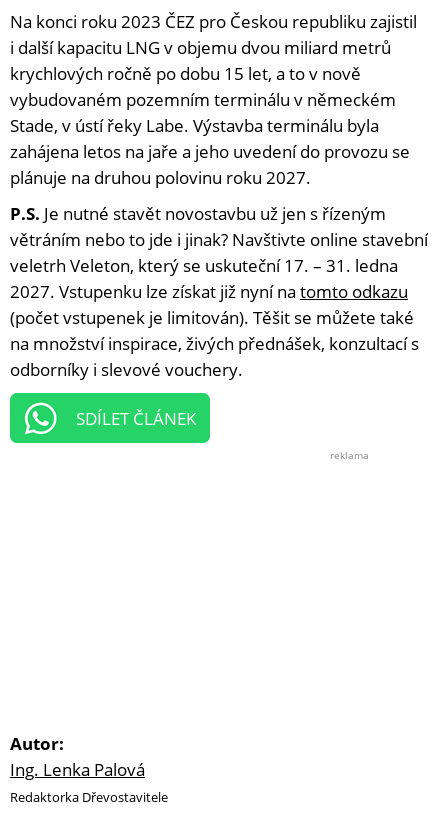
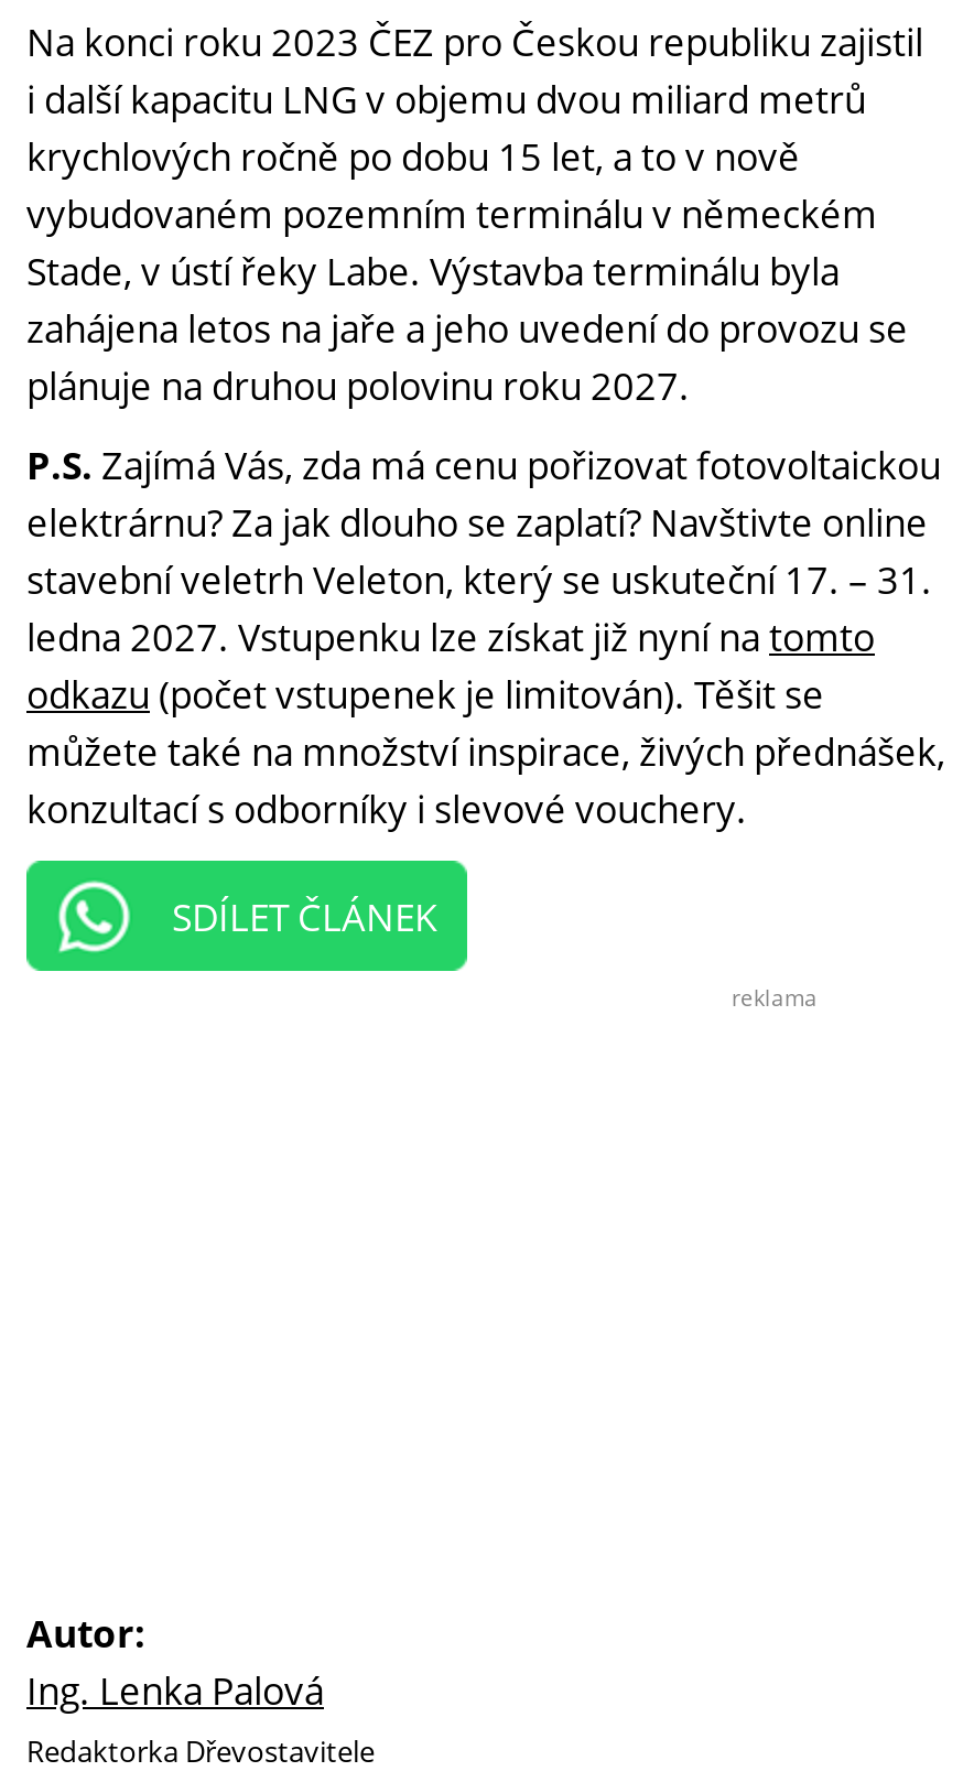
- P.S. Je nutné stavět novostavbu už jen s řízeným
- větráním nebo to jde i jinak? Navštivte online stavební
- veletrh Veleton, který se uskuteční 17. – 31. ledna
- 2027. Vstupenku lze získat již nyní na tomto odkazu
- (počet vstupenek je limitován). Těšit se můžete také
- na množství inspirace, živých přednášek, konzultací s
- odborníky i slevové vouchery.
+ P.S. Zajímá Vás, zda má cenu pořizovat fotovoltaickou
+ elektrárnu? Za jak dlouho se zaplatí? Navštivte online
+ stavební veletrh Veleton, který se uskuteční 17. – 31.
+ ledna 2027. Vstupenku lze získat již nyní na tomto
+ odkazu (počet vstupenek je limitován). Těšit se
+ můžete také na množství inspirace, živých přednášek,
+ konzultací s odborníky i slevové vouchery.
